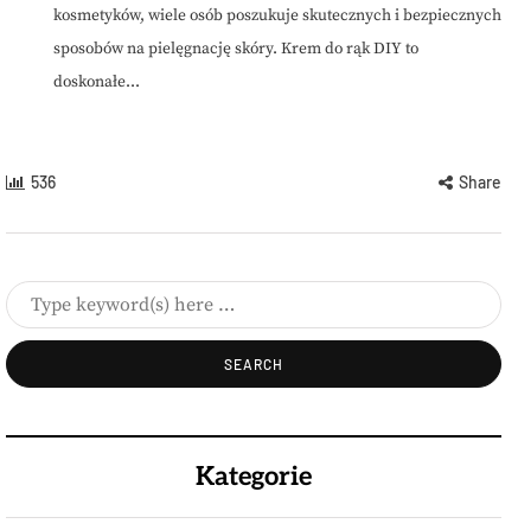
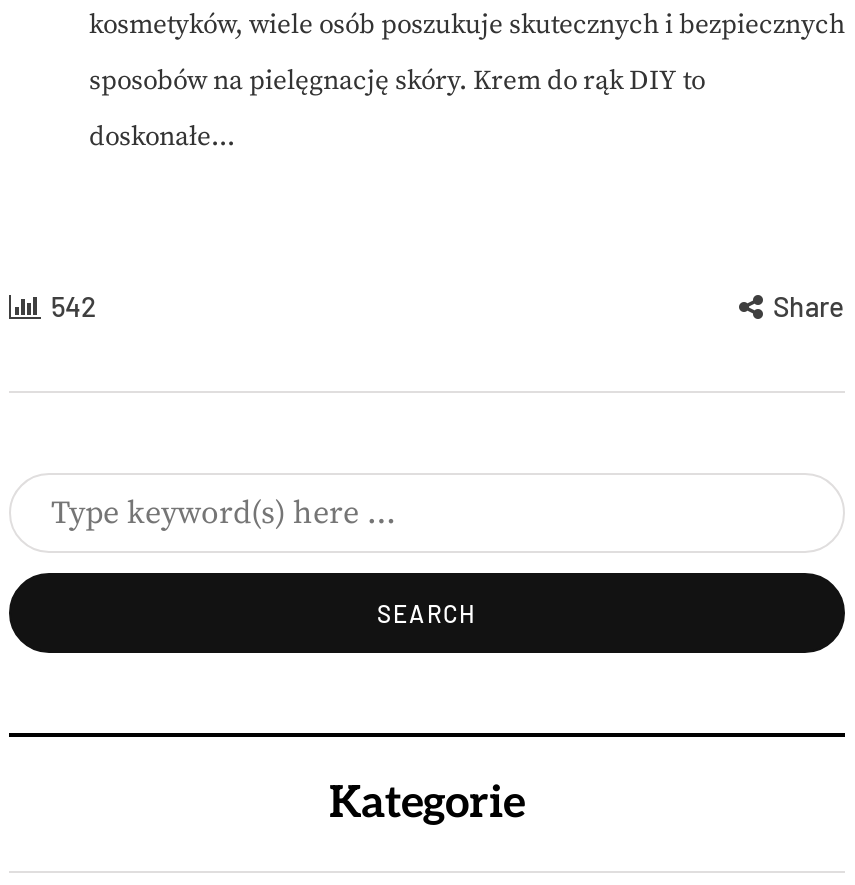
- 536
+ 542
